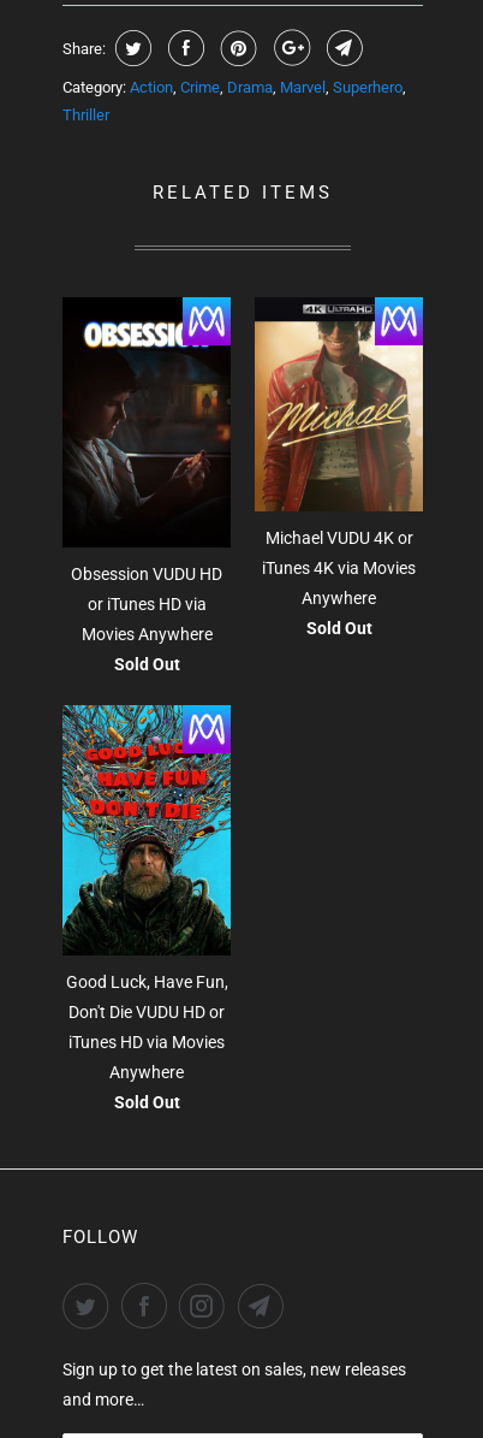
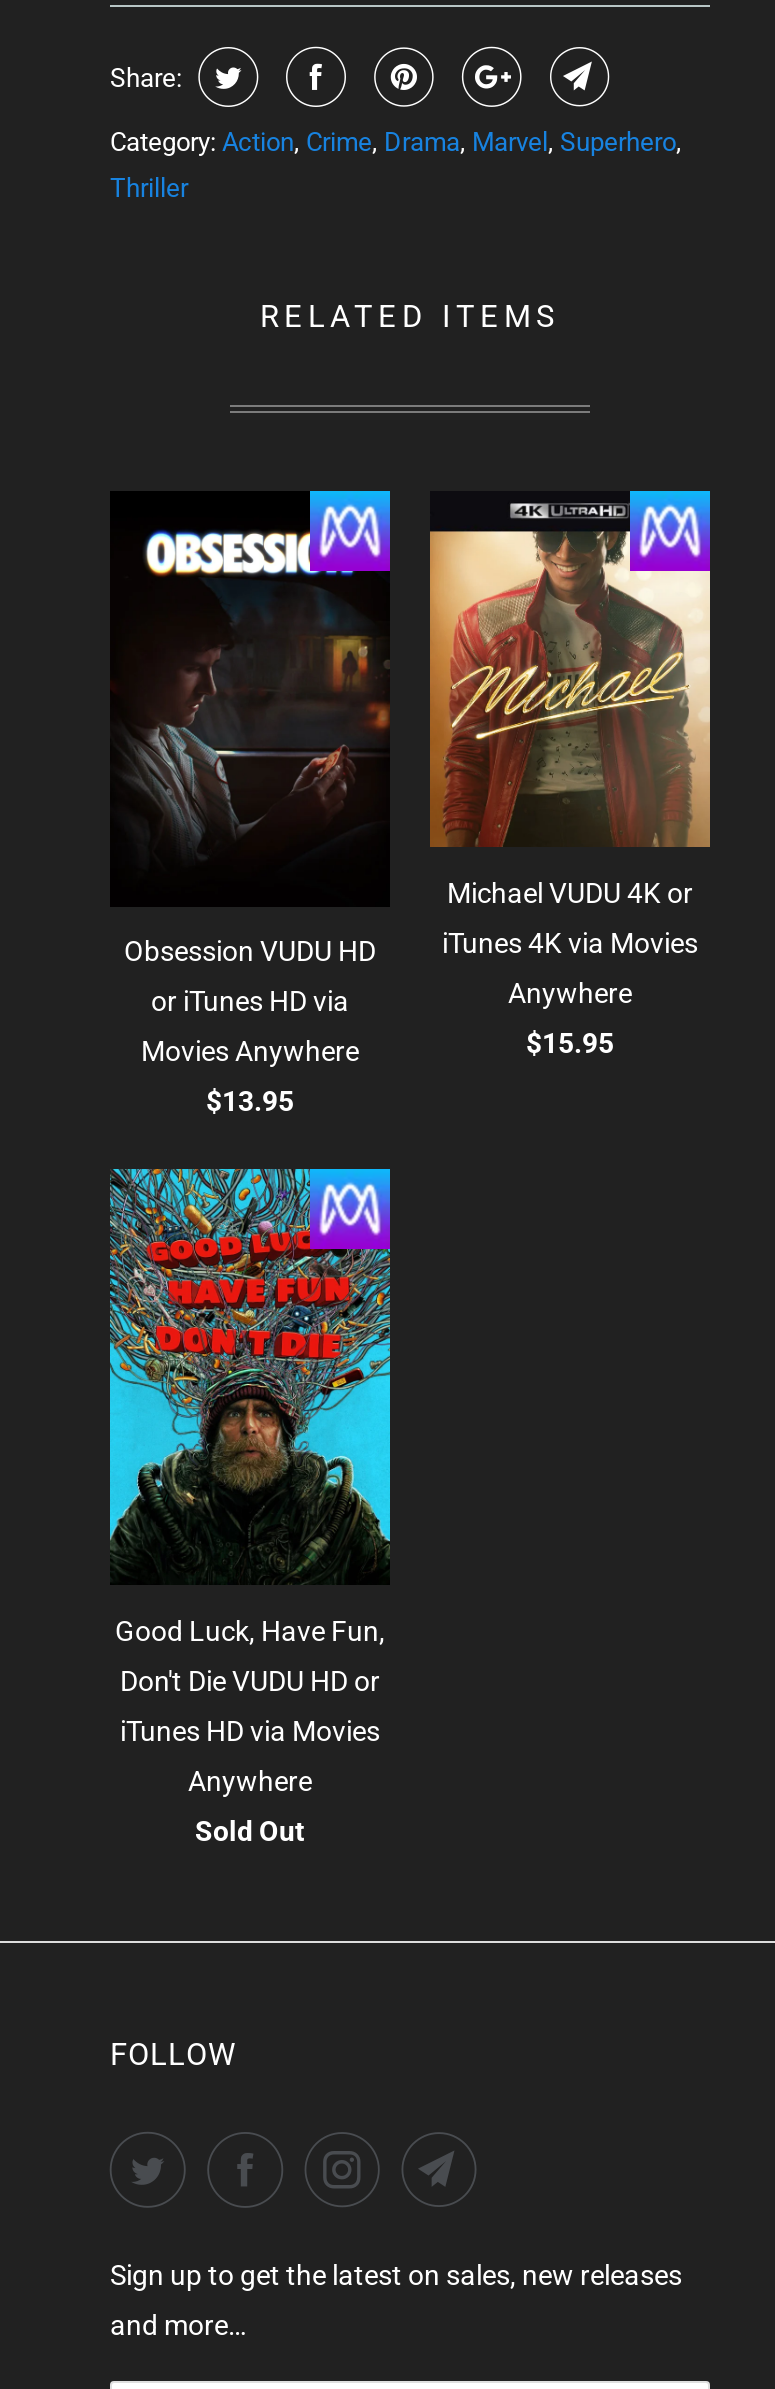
- Sold Out
+ $15.95

- Sold Out
+ $13.95
